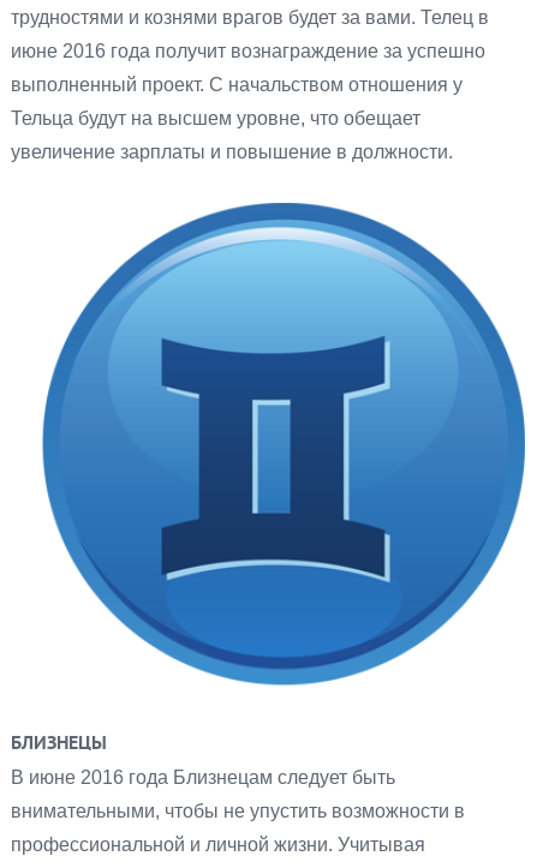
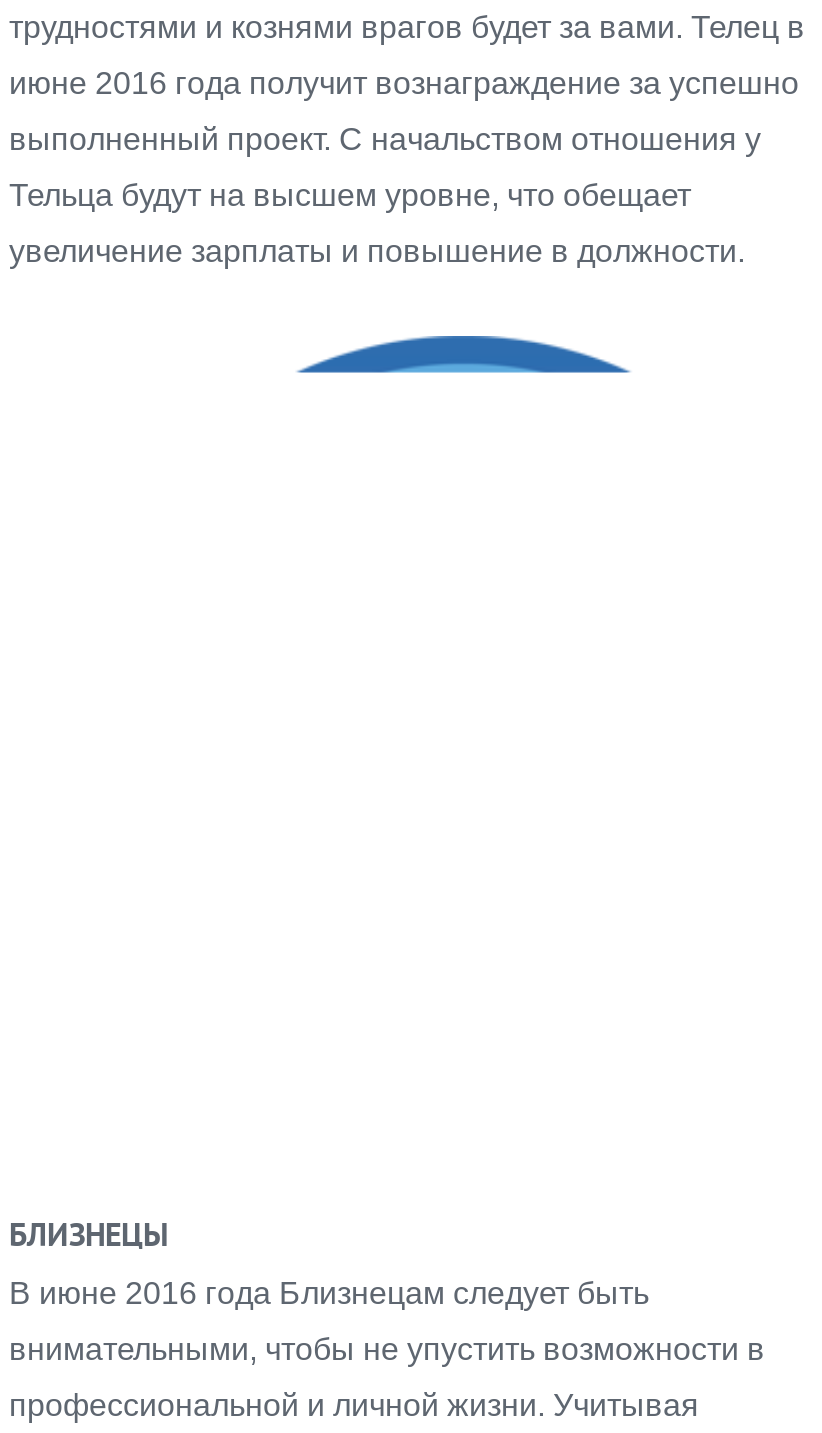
- [image]
